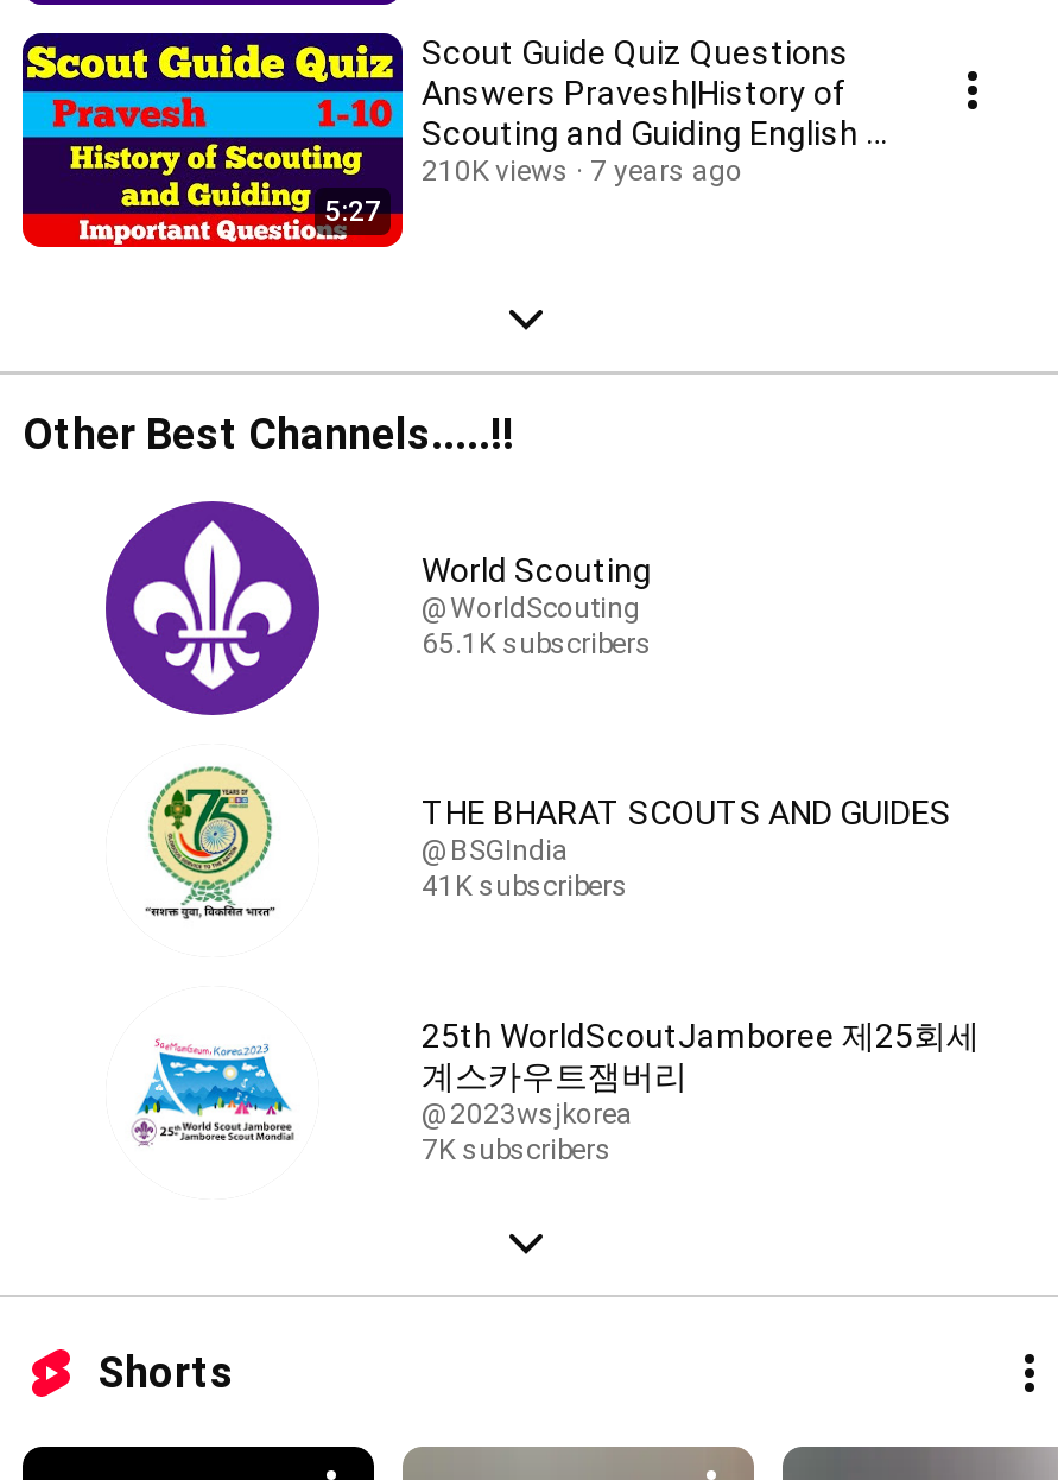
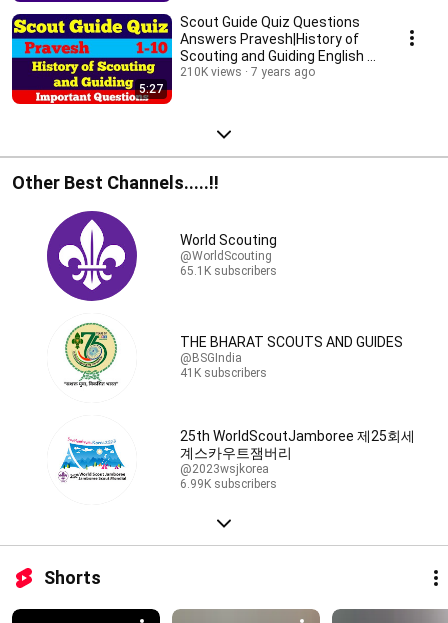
- 7K subscribers
+ 6.99K subscribers
